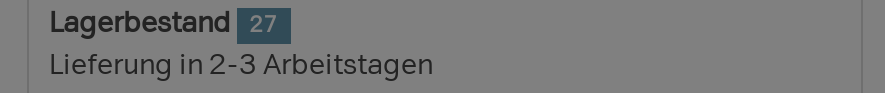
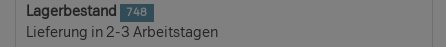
- Lagerbestand 27
+ Lagerbestand 748
